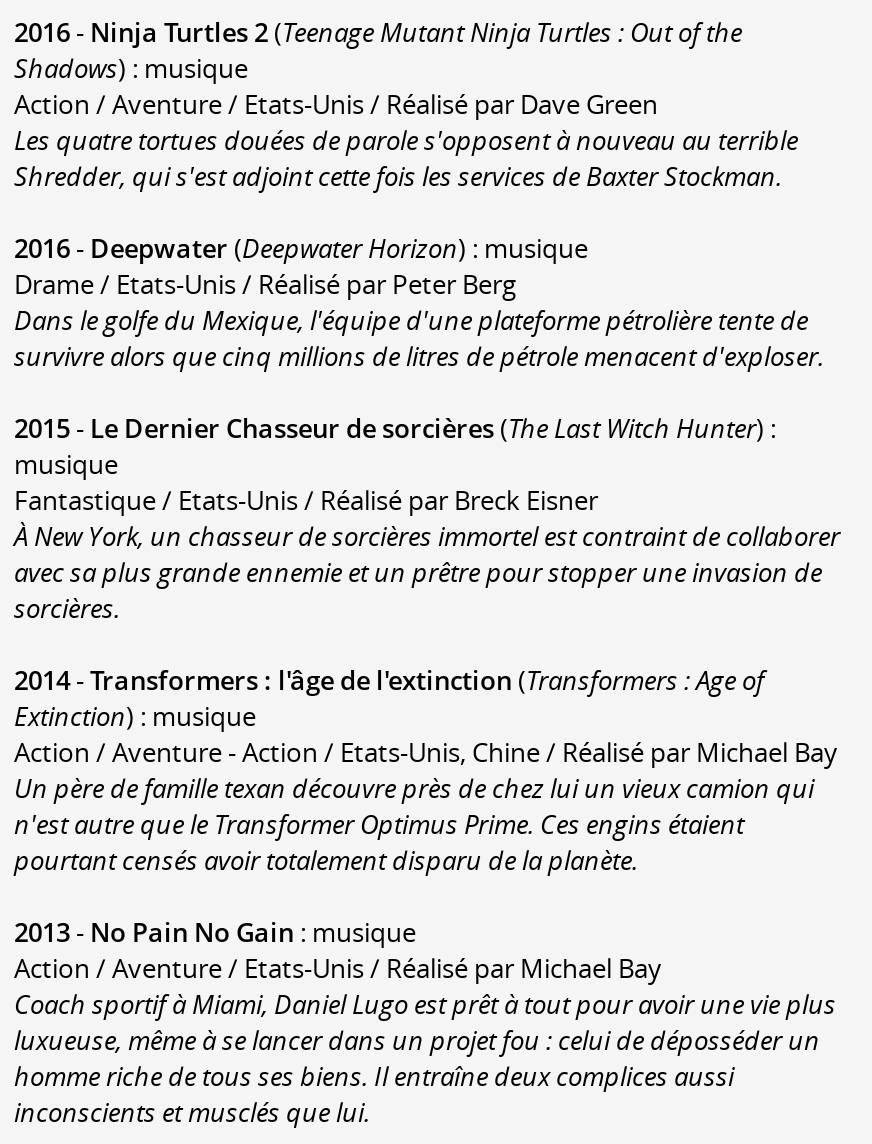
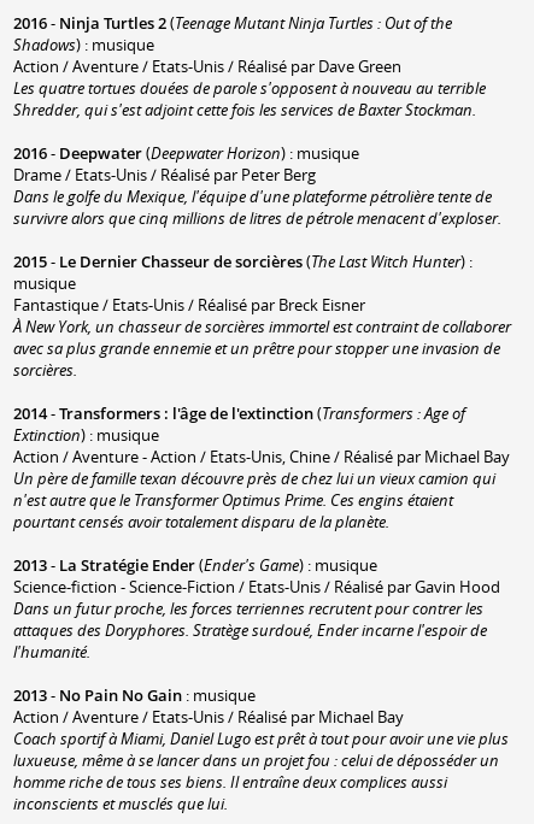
+ 2013- La Stratégie Ender (Ender's Game) : musique
+ Science-fiction - Science-Fiction / Etats-Unis / Réalisé par Gavin Hood
+ Dans un futur proche, les forces terriennes recrutent pour contrer les
+ attaques des Doryphores. Stratège surdoué, Ender incarne l'espoir de
+ l'humanité.
